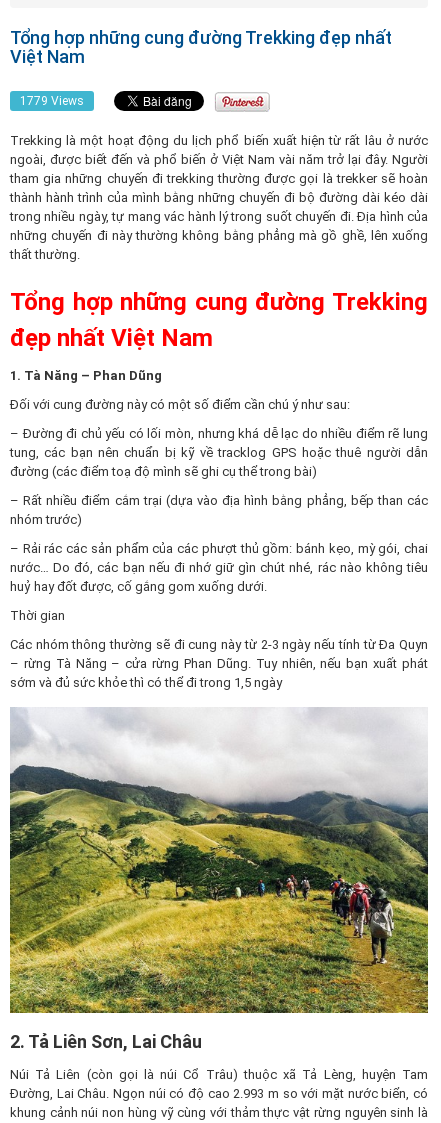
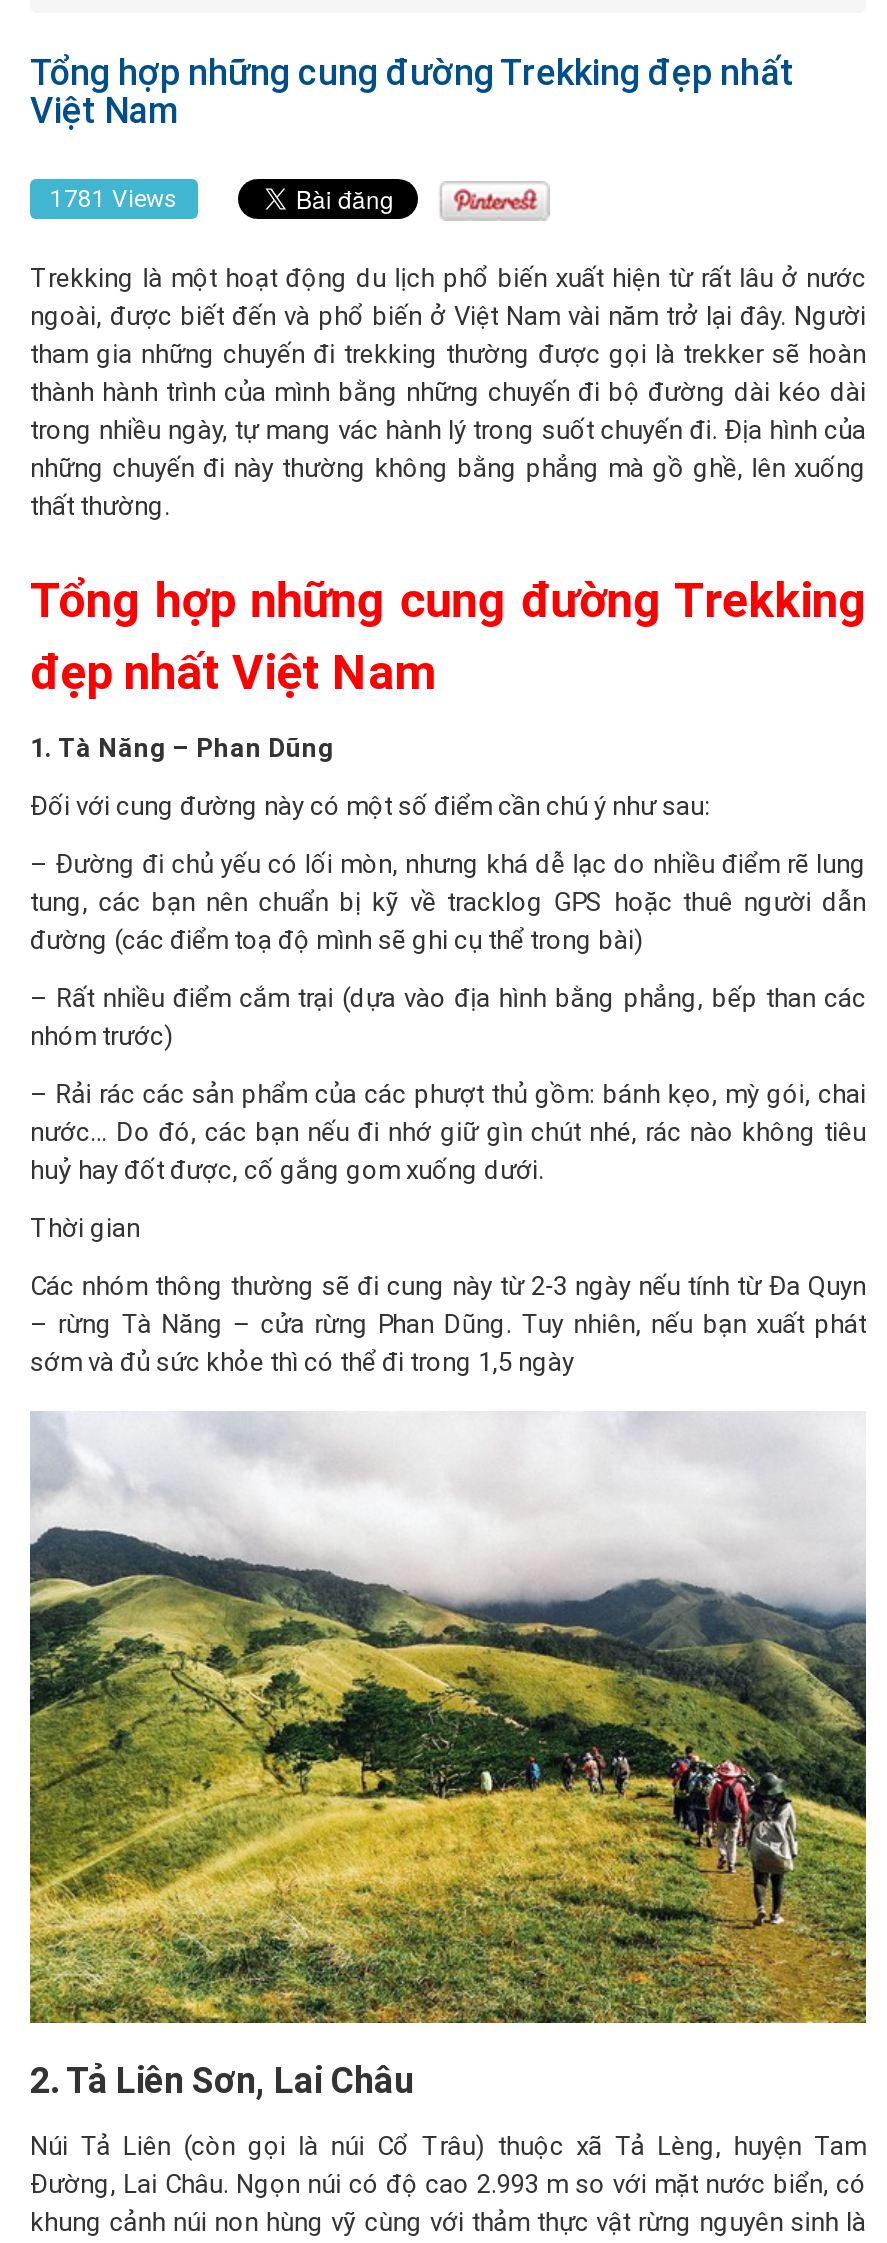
- 1779 Views
+ 1781 Views
